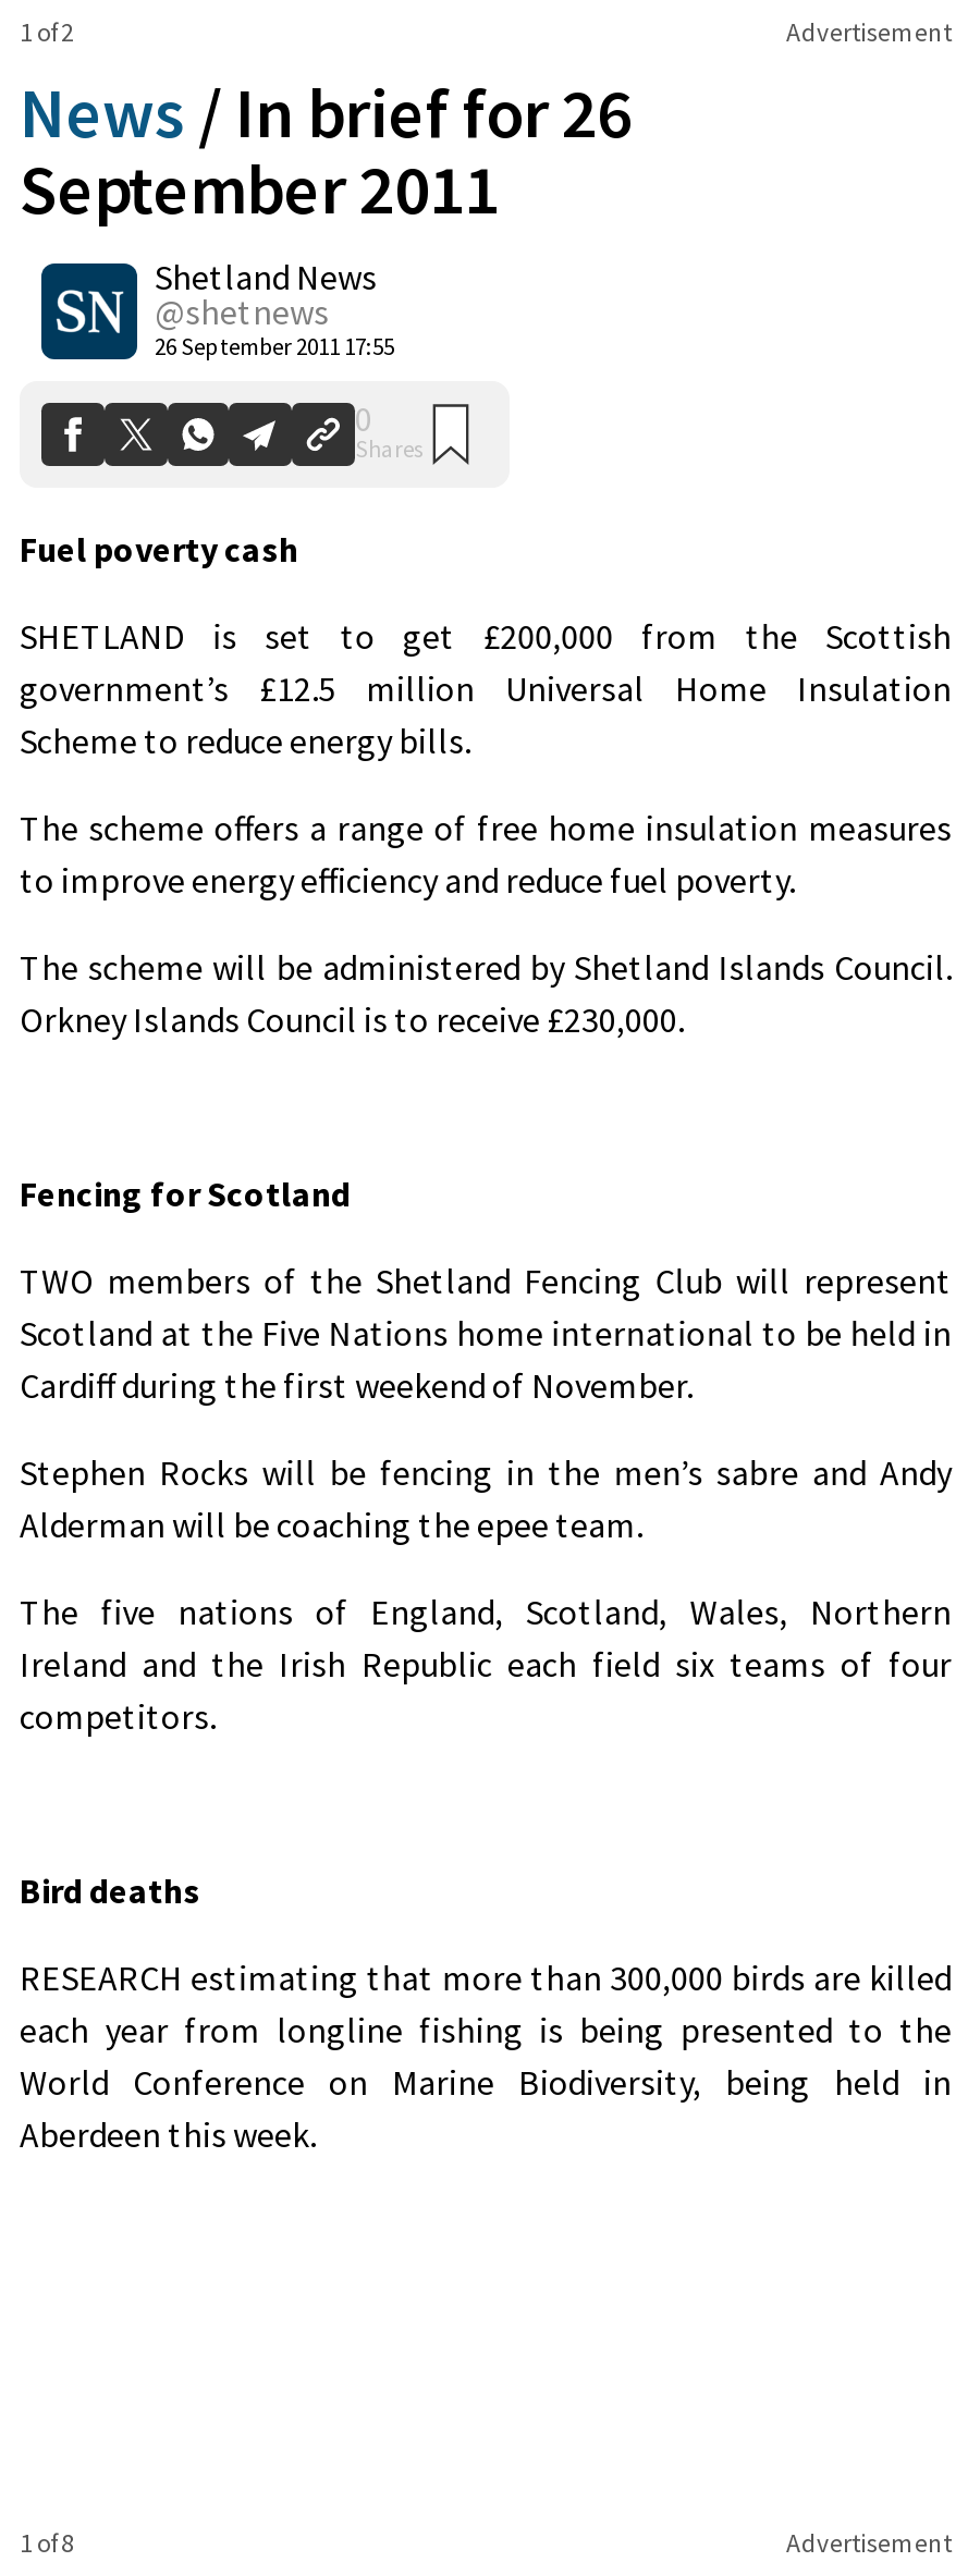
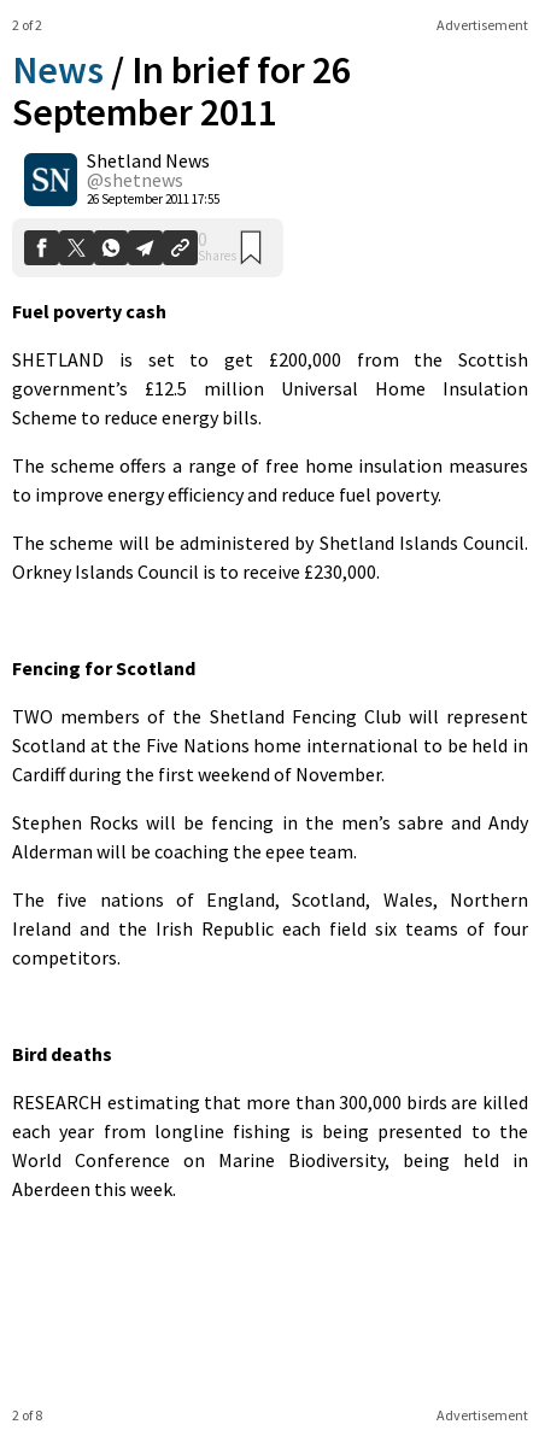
- 1 of 2
+ 2 of 2

- 1 of 8
+ 2 of 8
